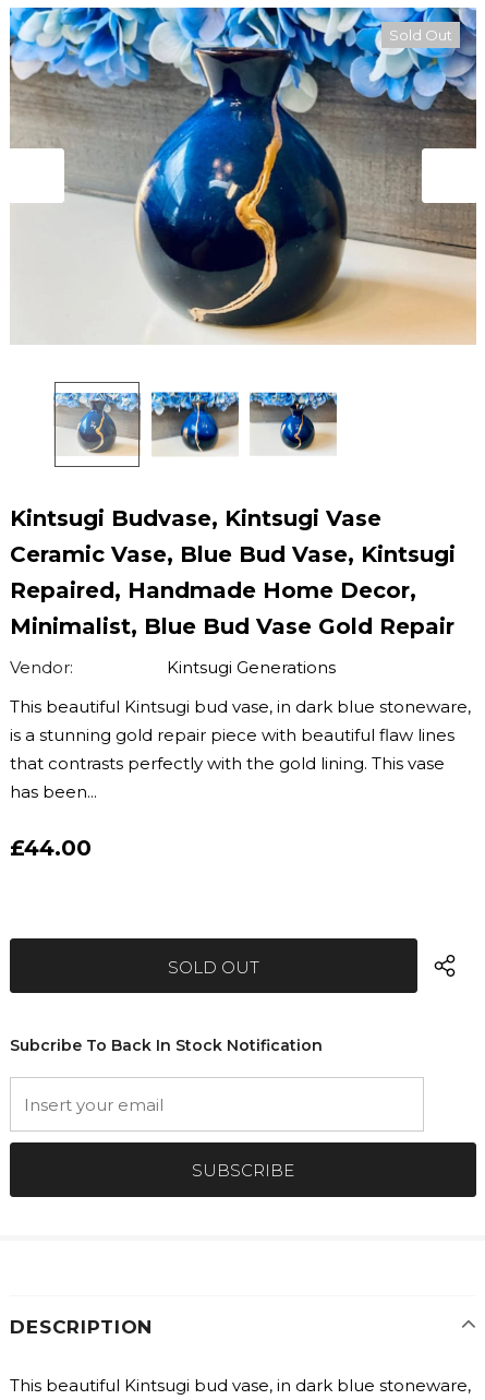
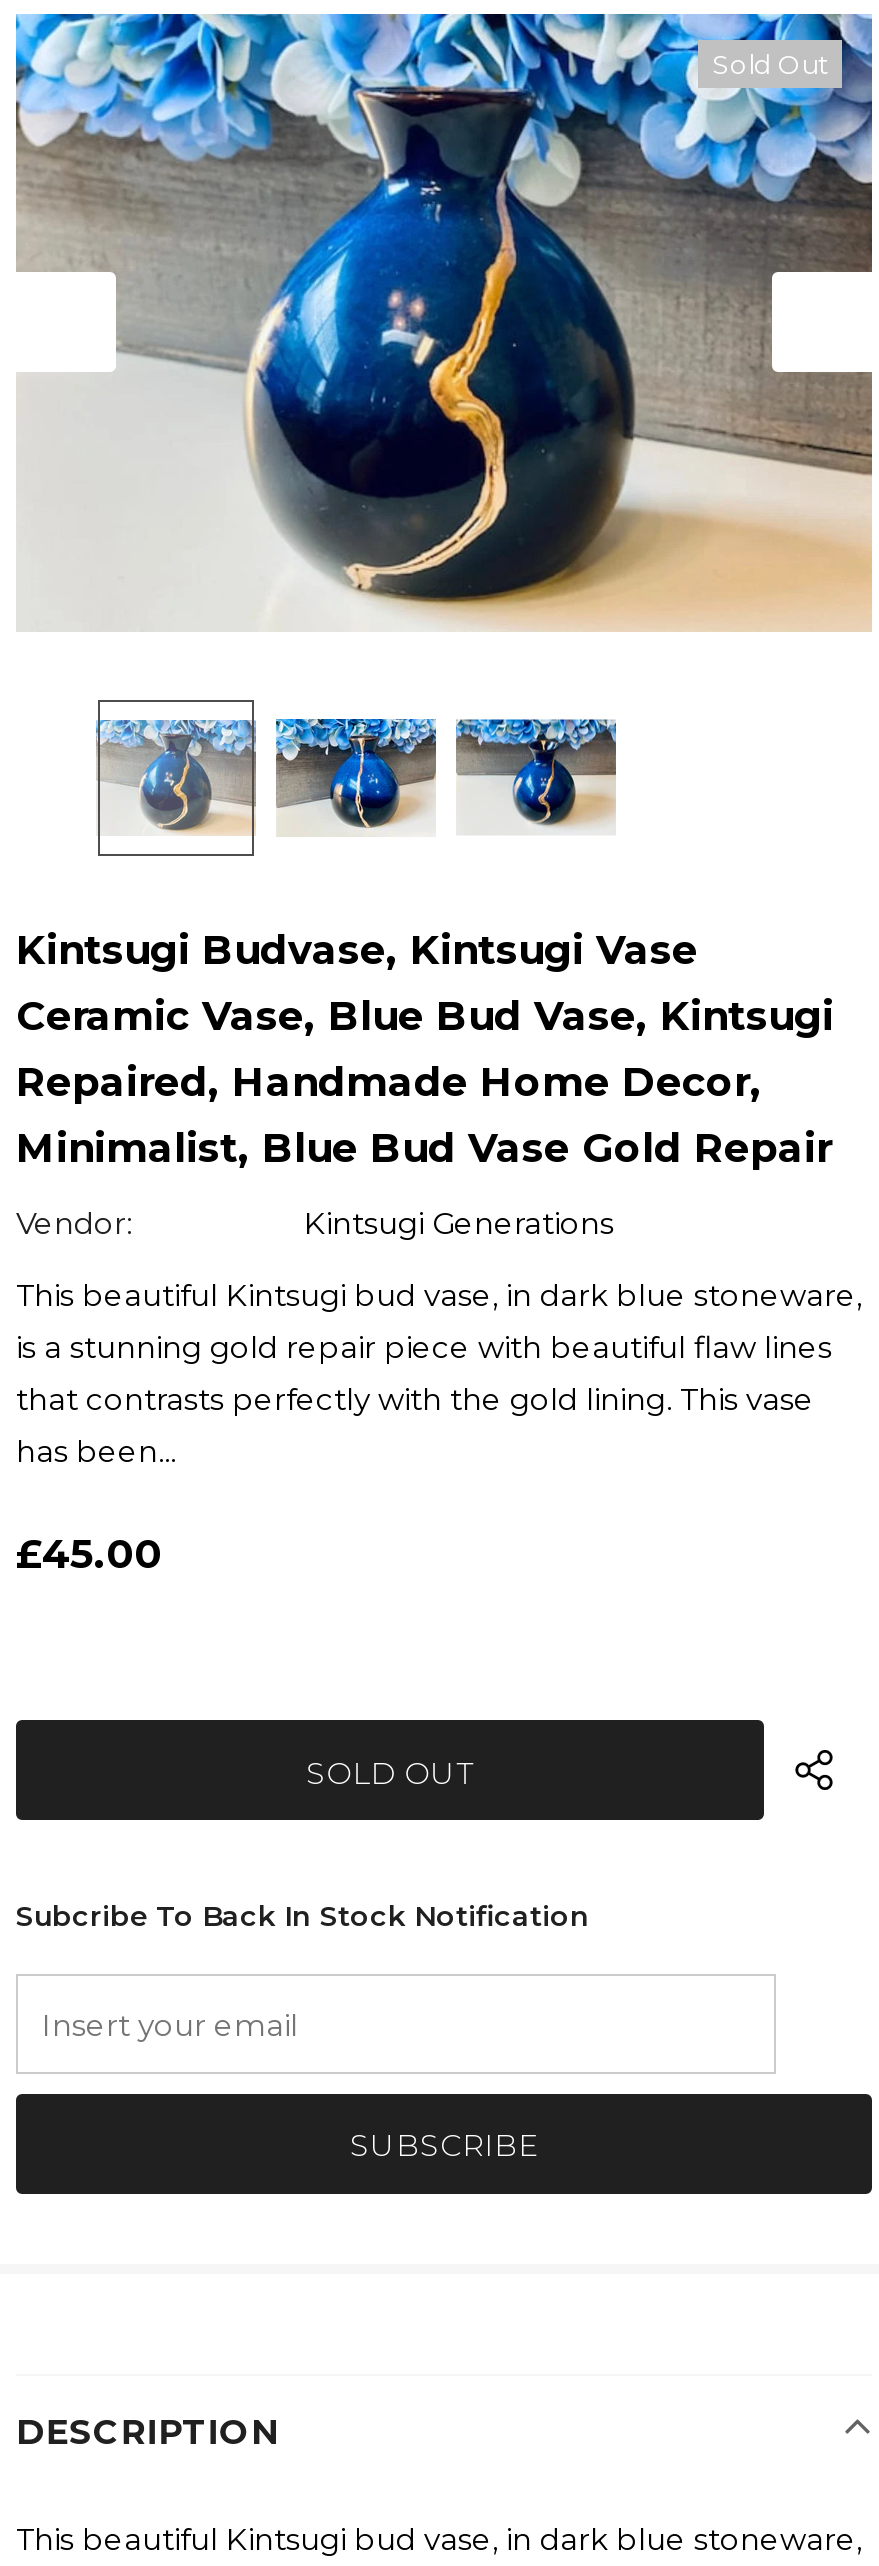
- £44.00
+ £45.00
